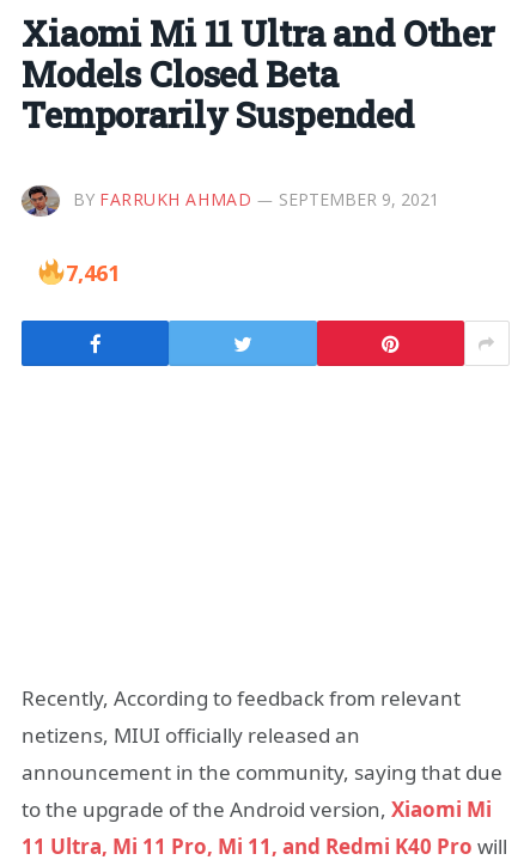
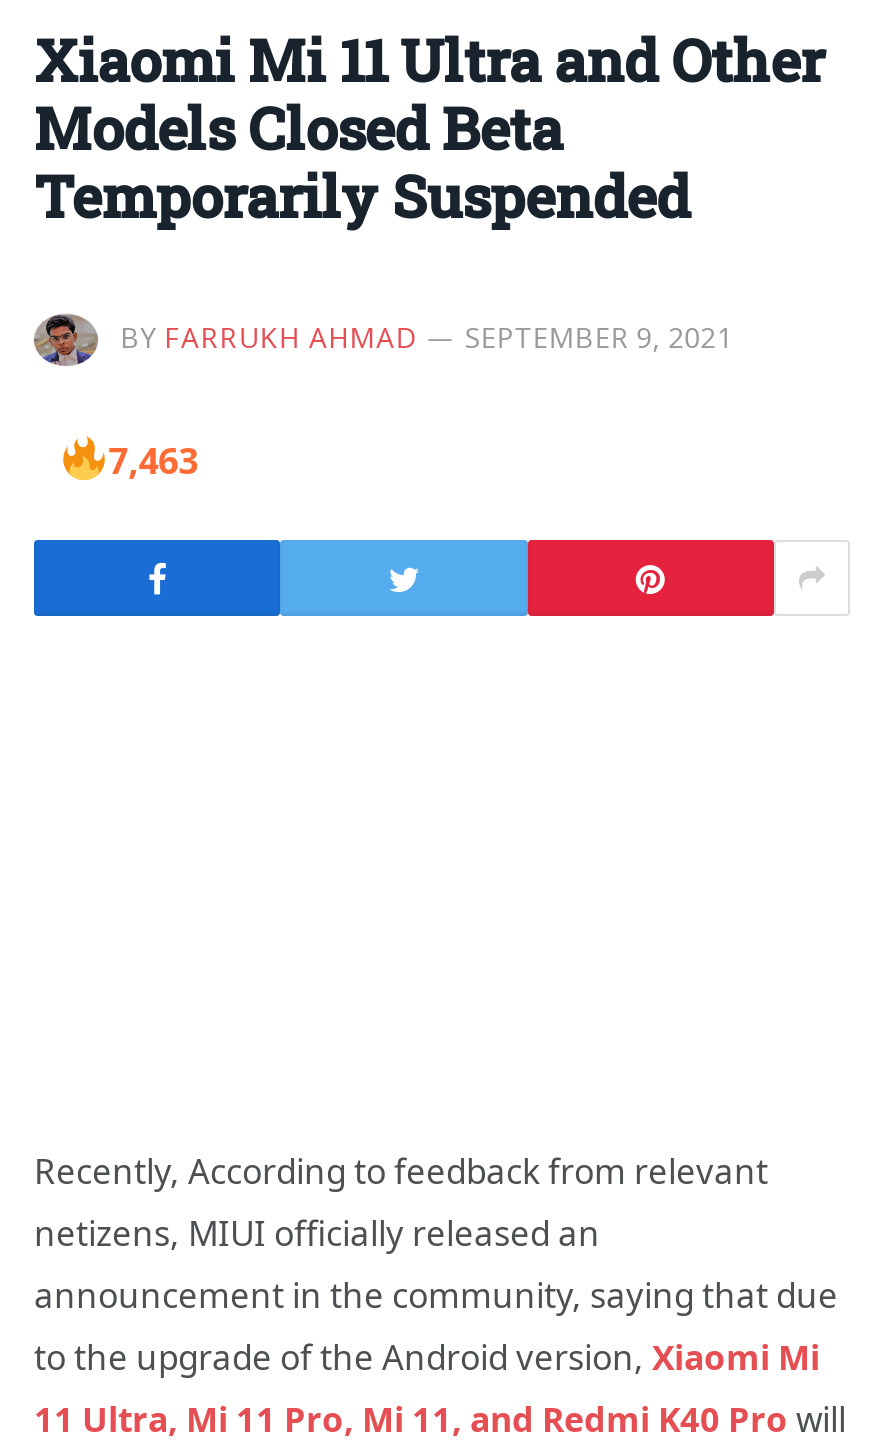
- 7,461
+ 7,463
